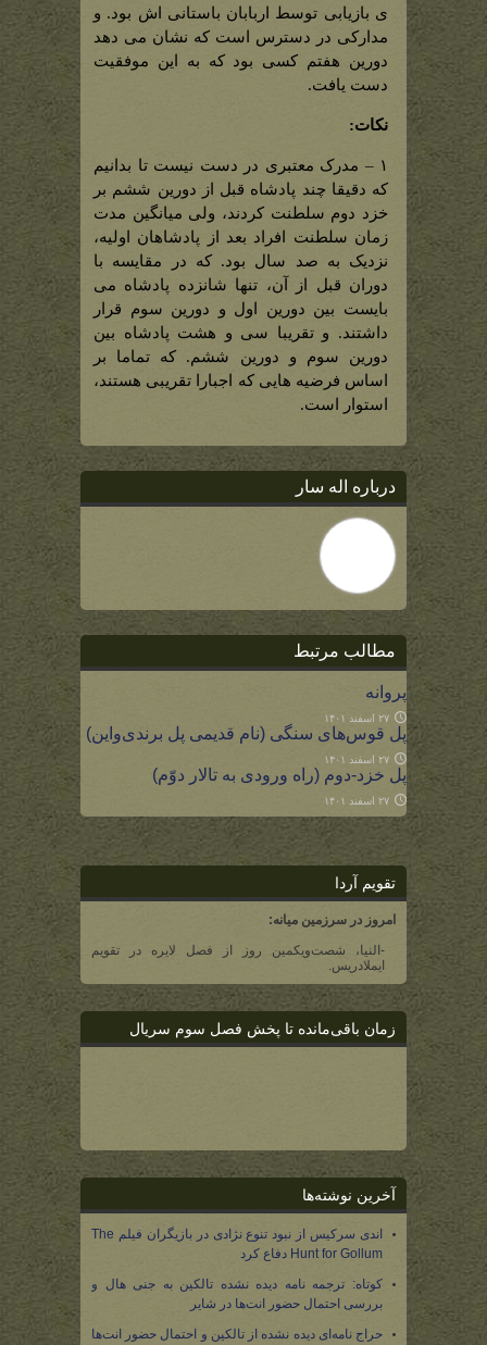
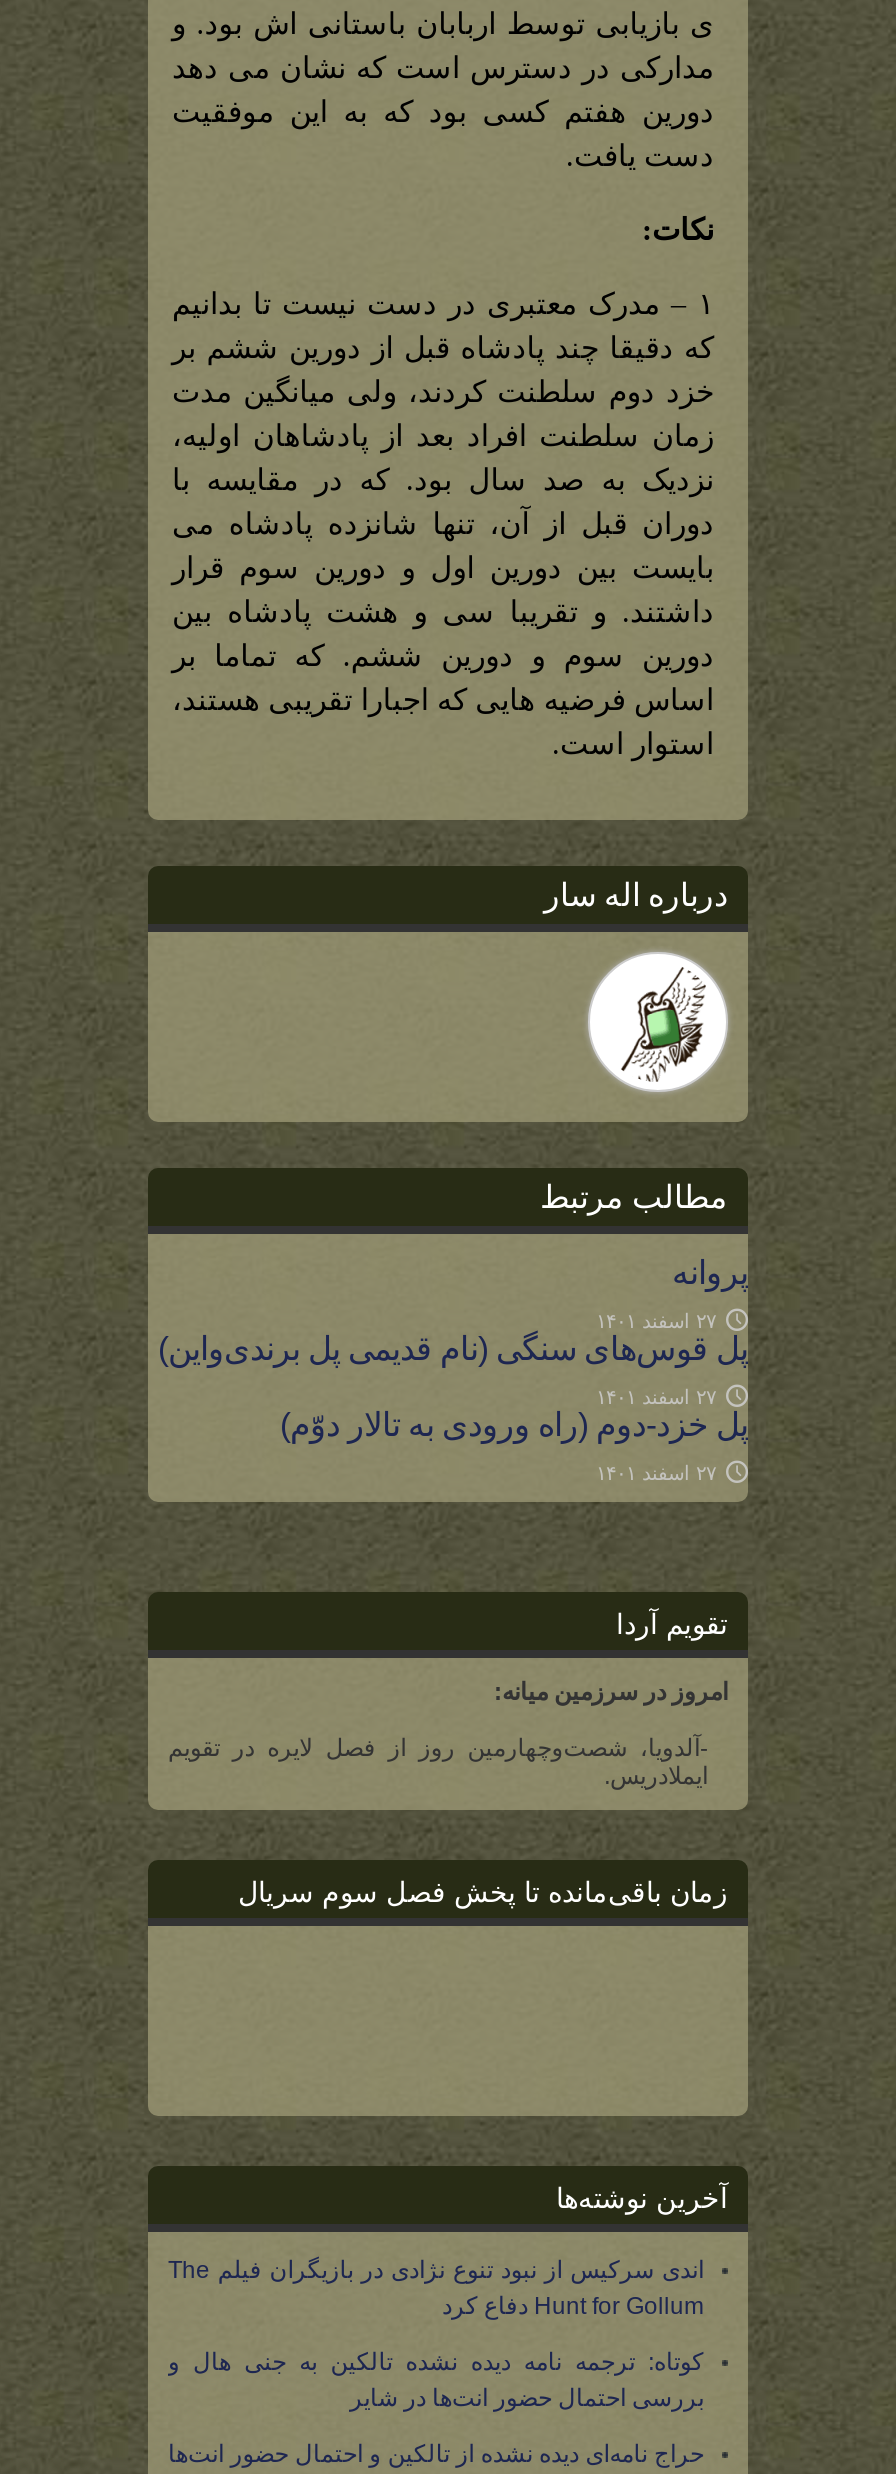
+ [image]

- -النیا، شصت‌و‌یکمین روز از فصل لایره در تقویم
+ -آلدویا، شصت‌و‌چهارمین روز از فصل لایره در تقویم
